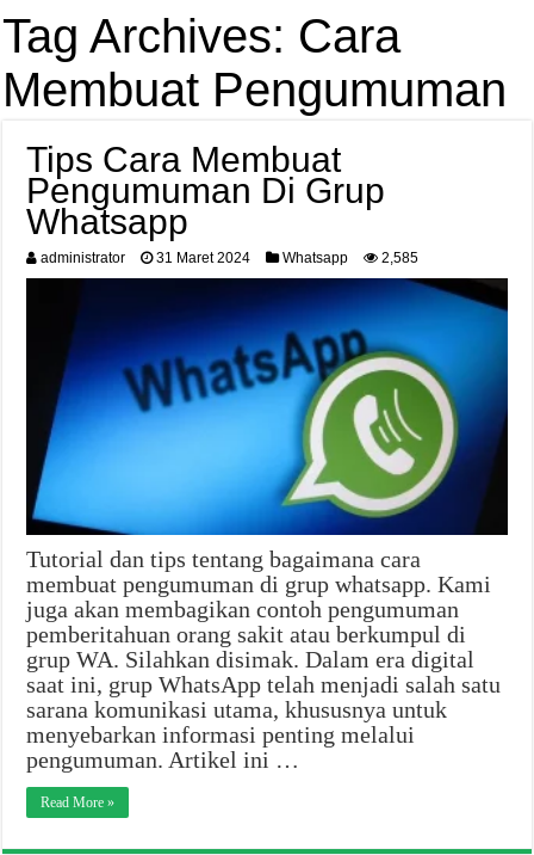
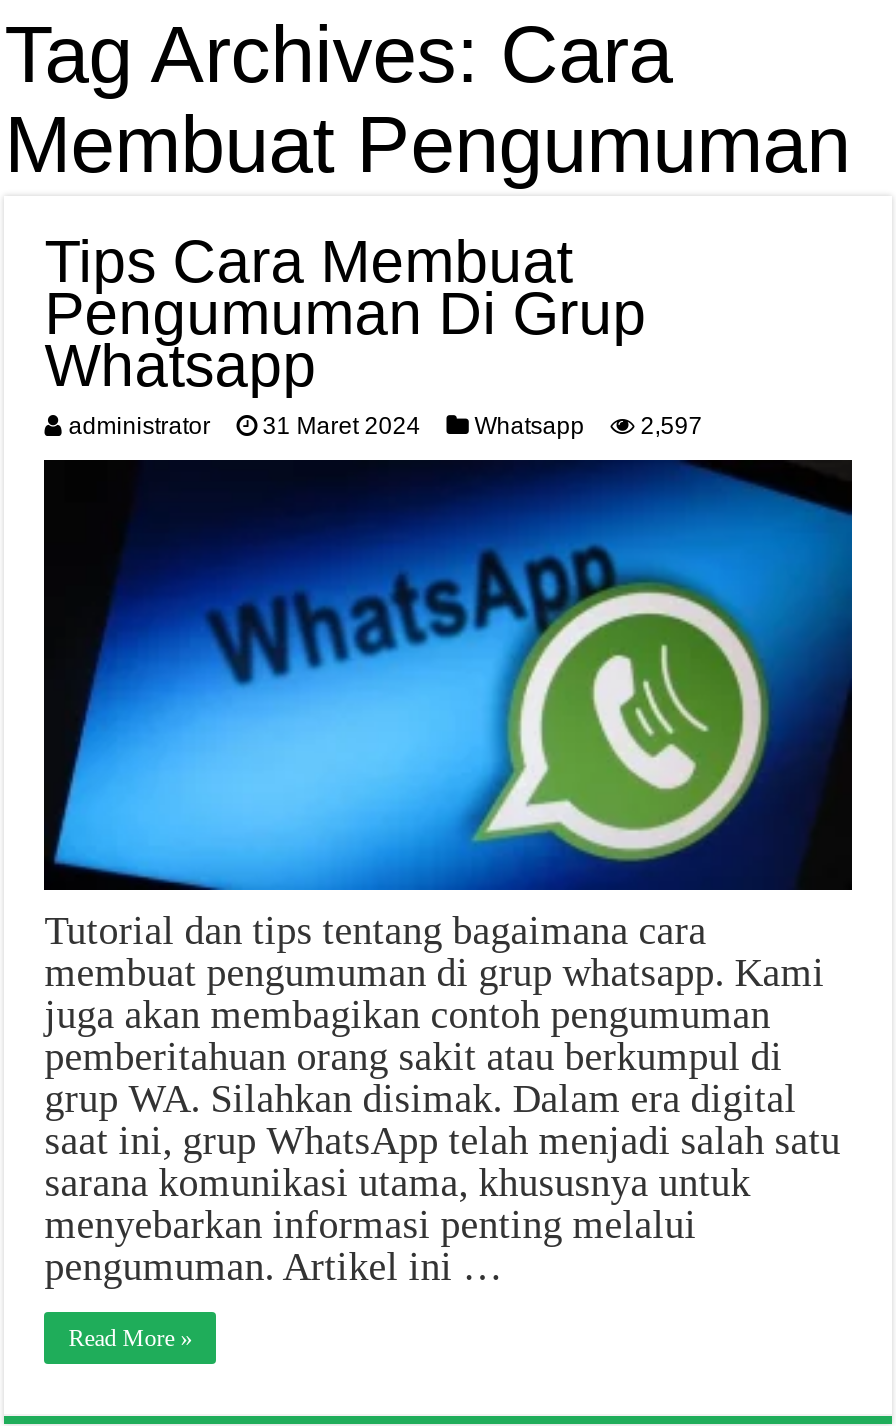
- administrator 31 Maret 2024 Whatsapp 2,585
+ administrator 31 Maret 2024 Whatsapp 2,597
